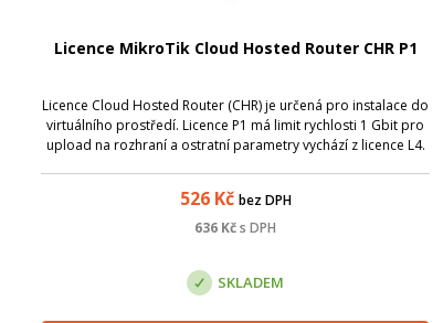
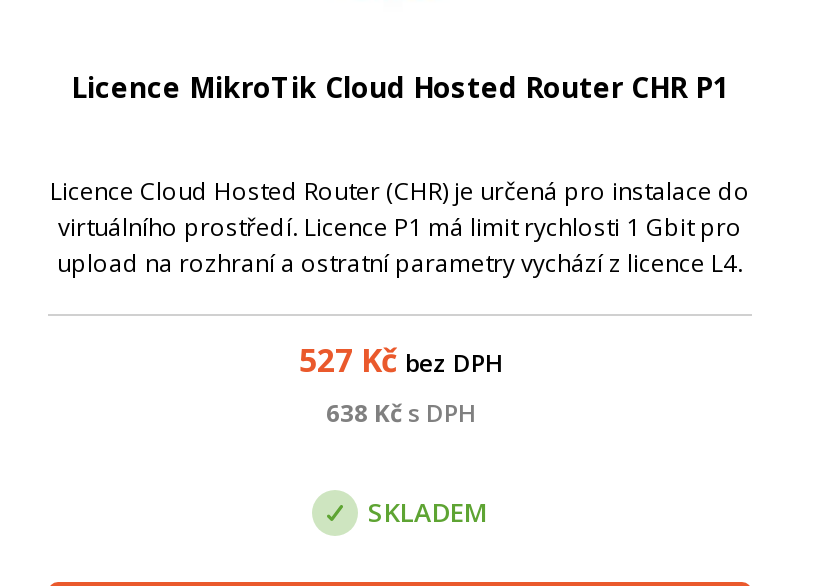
- 526 Kč bez DPH
+ 527 Kč bez DPH

- 636 Kč s DPH
+ 638 Kč s DPH
